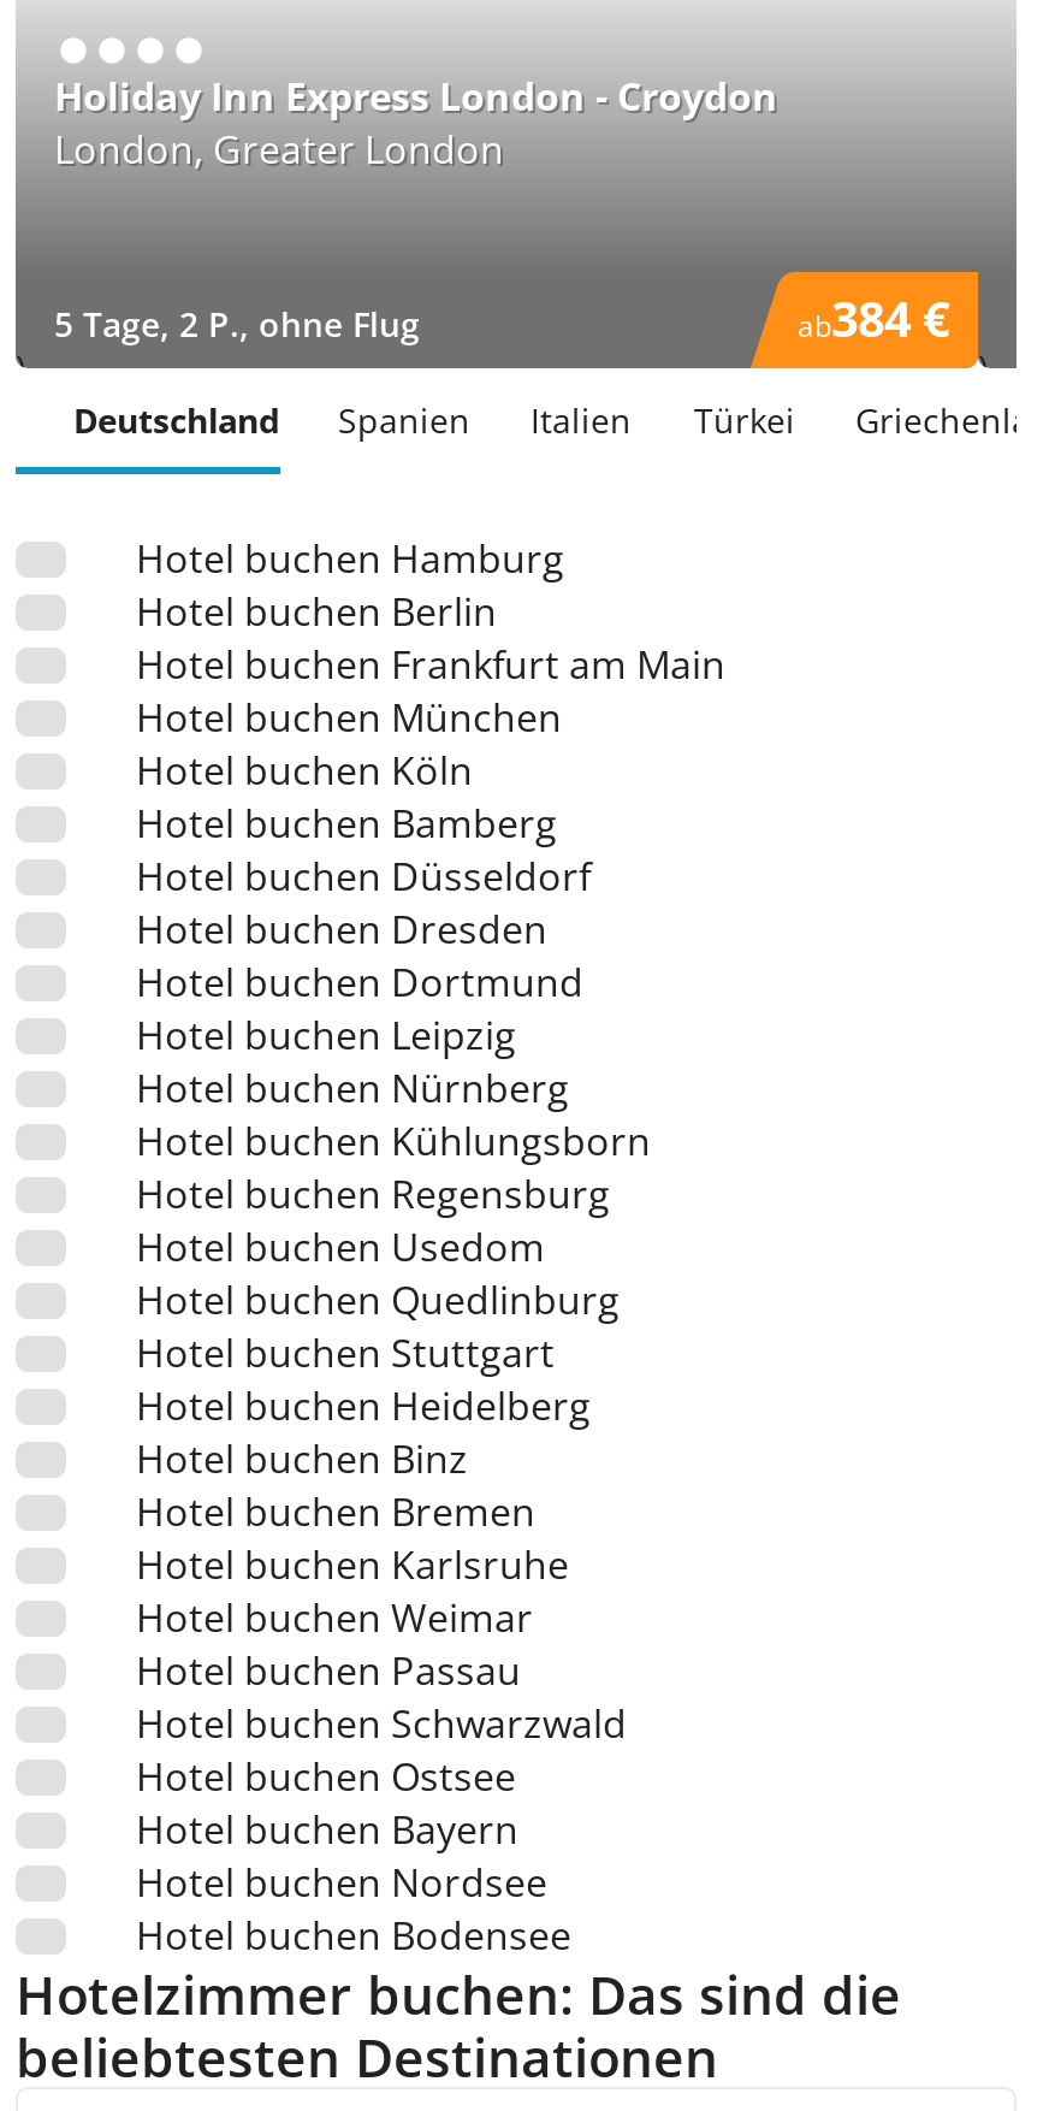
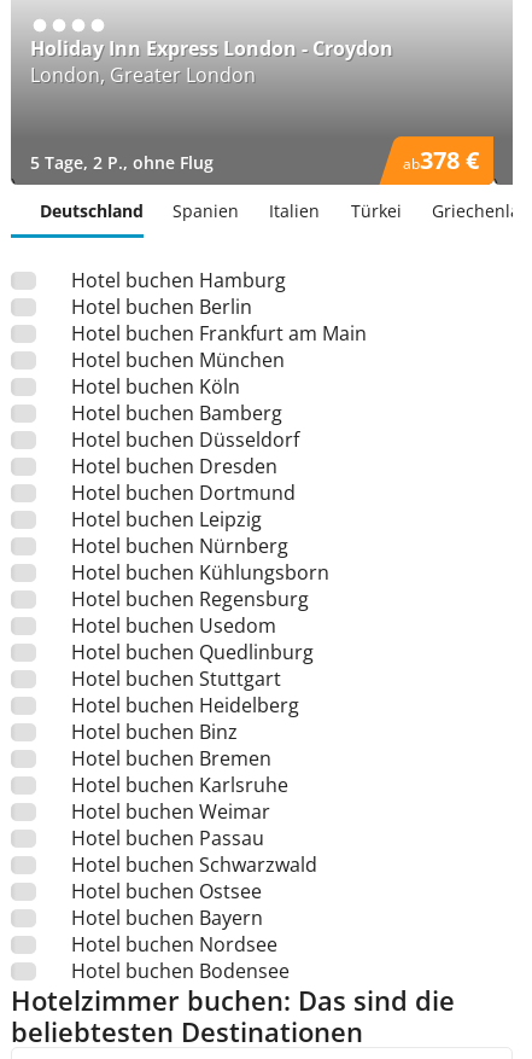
- ab384 €
+ ab378 €
